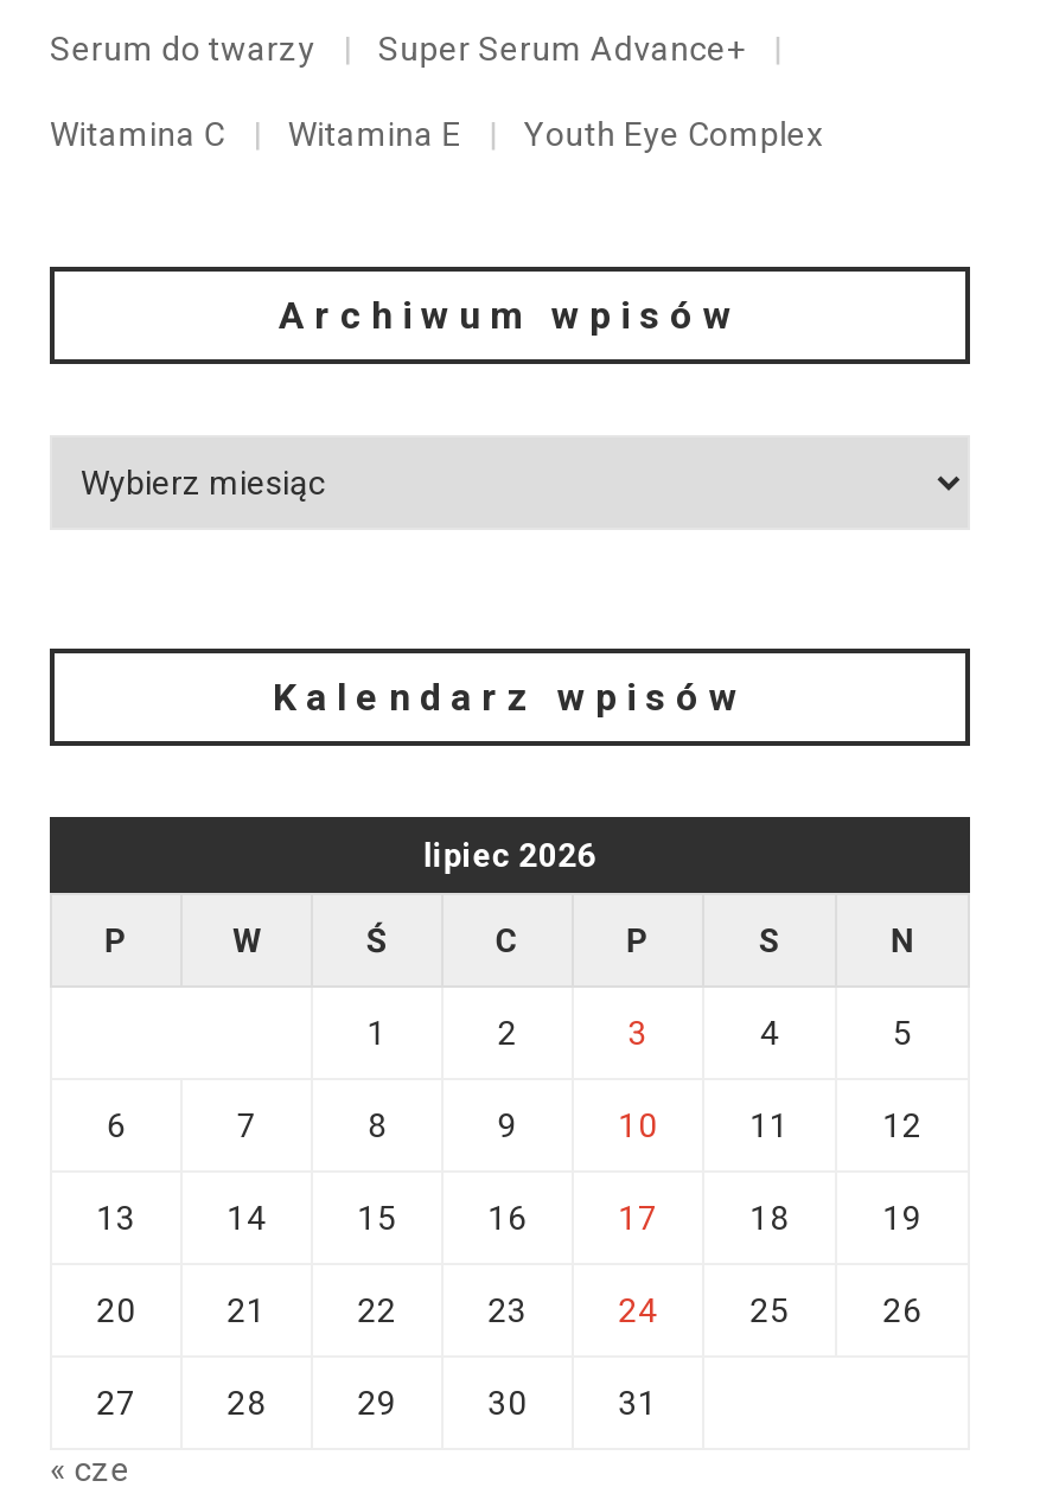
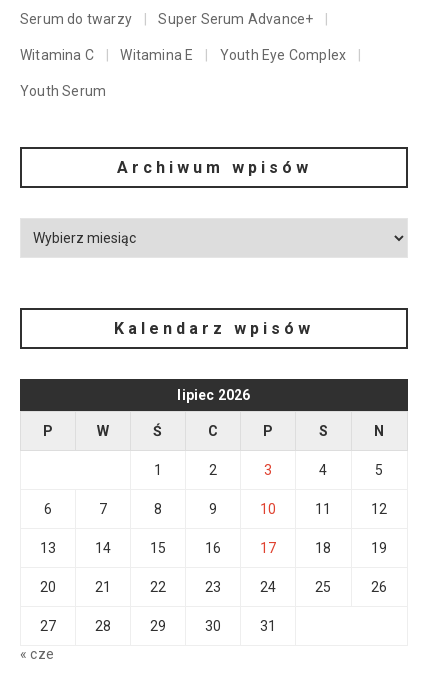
+ Youth Serum
